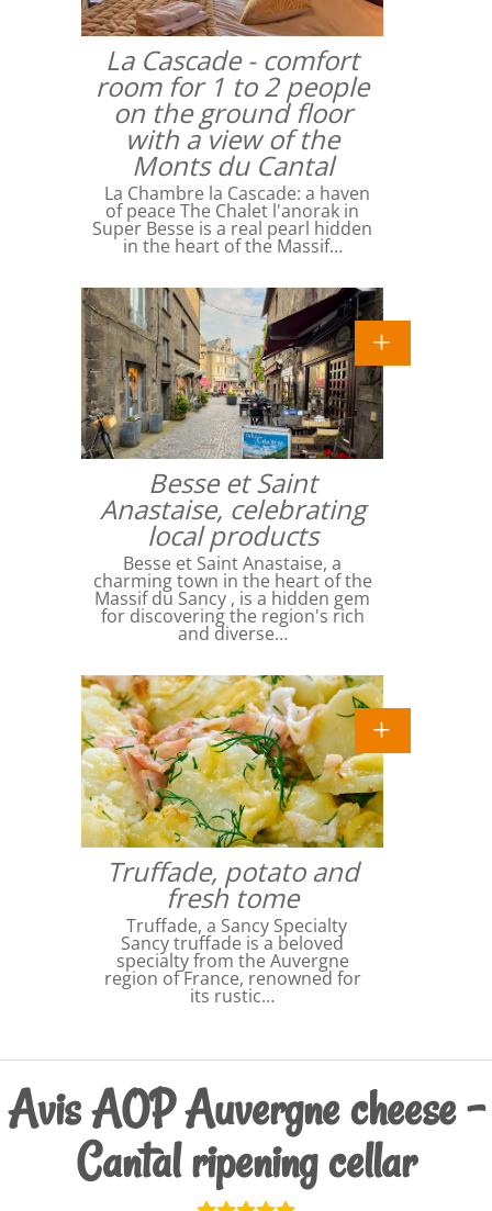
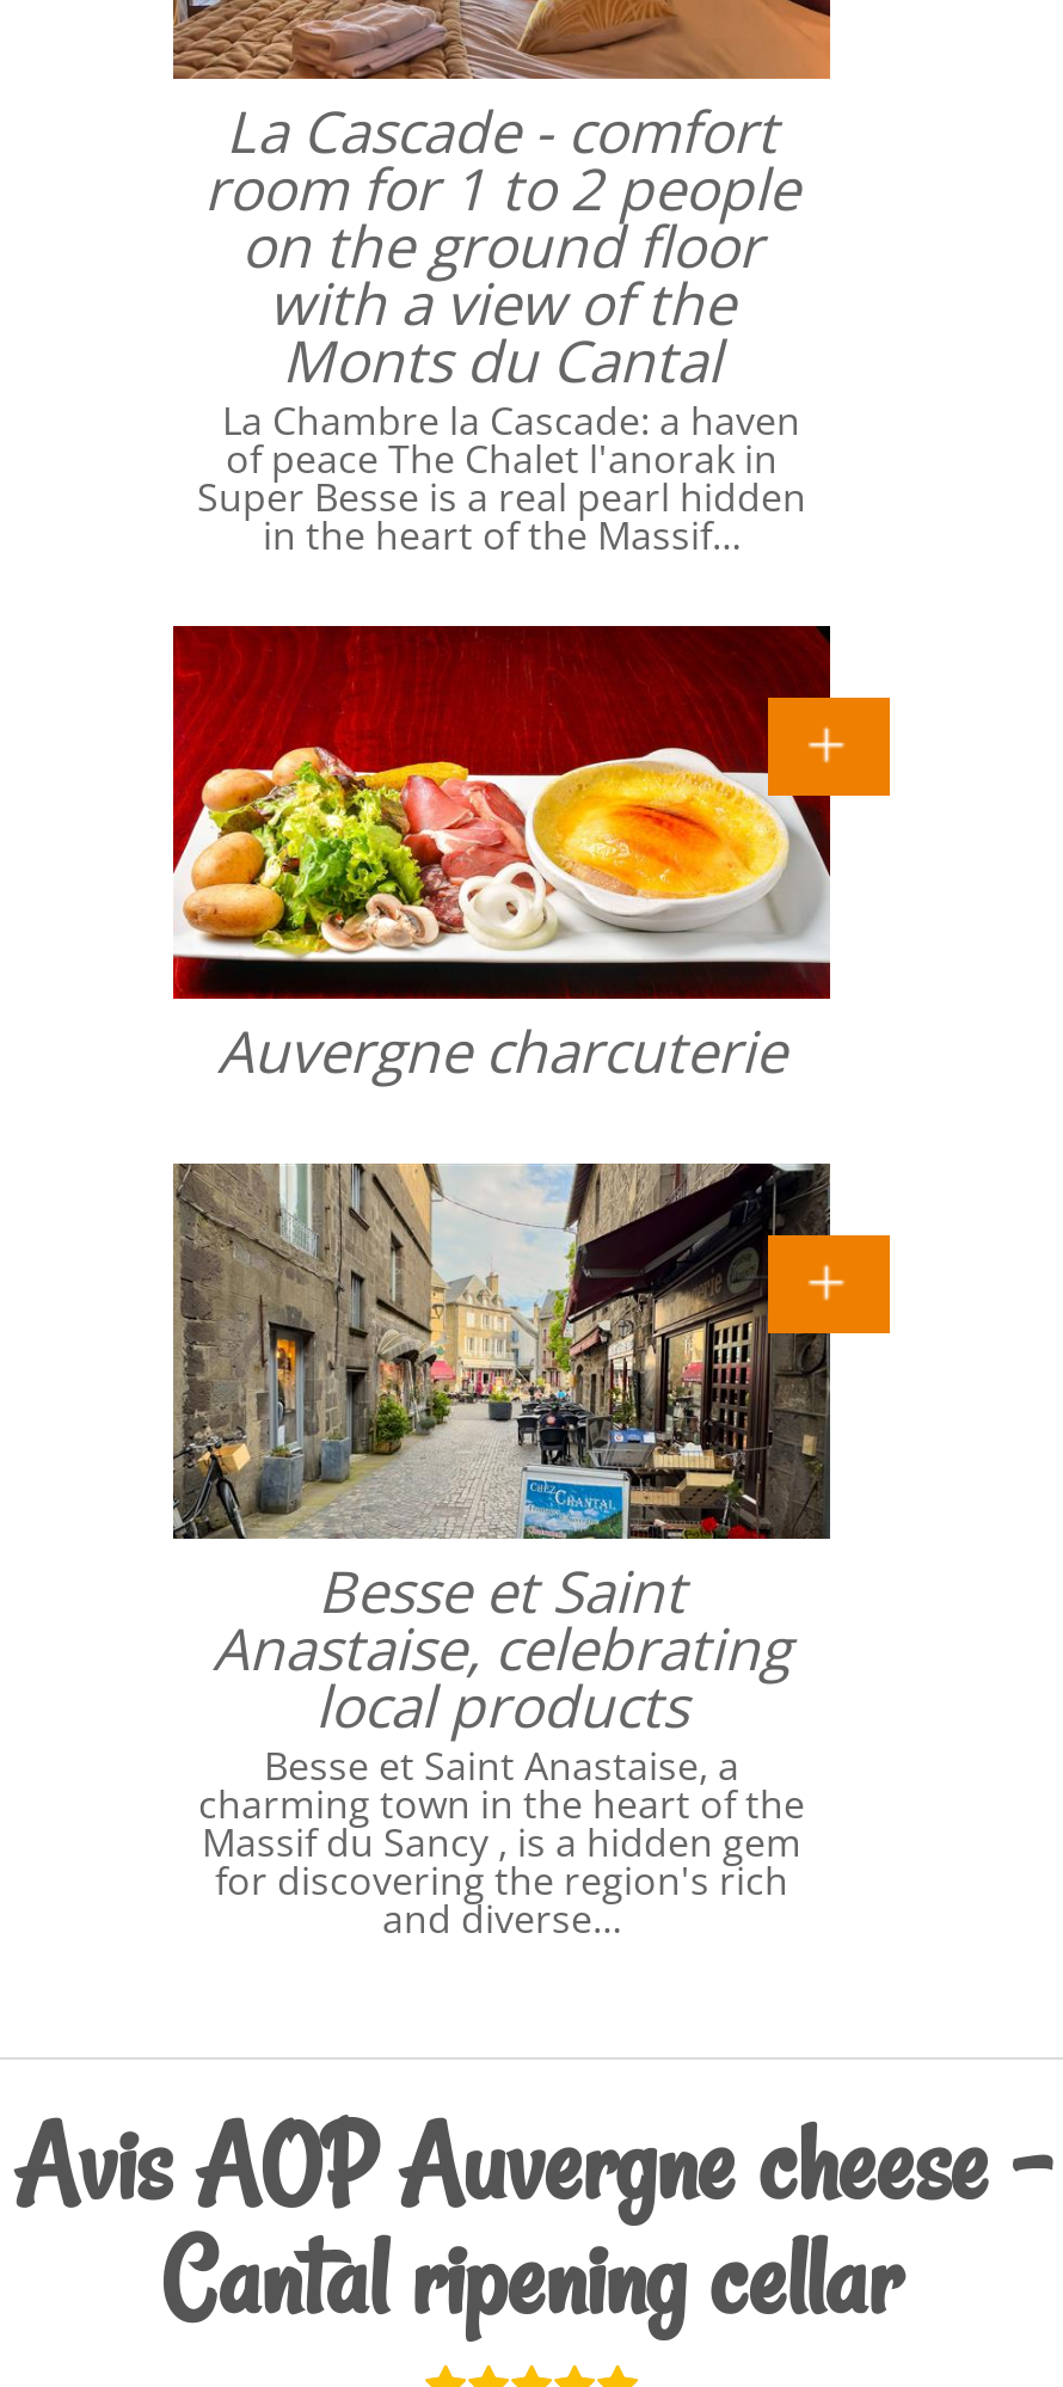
+ [image]
+ Auvergne charcuterie

moved down: [image] | Besse et Saint | Anastaise, celebrating | ... | for discovering the region's rich | and diverse…

- [image]
- Truffade, potato and
- fresh tome
- Truffade, a Sancy Specialty
- Sancy truffade is a beloved
- specialty from the Auvergne
- region of France, renowned for
- its rustic…
